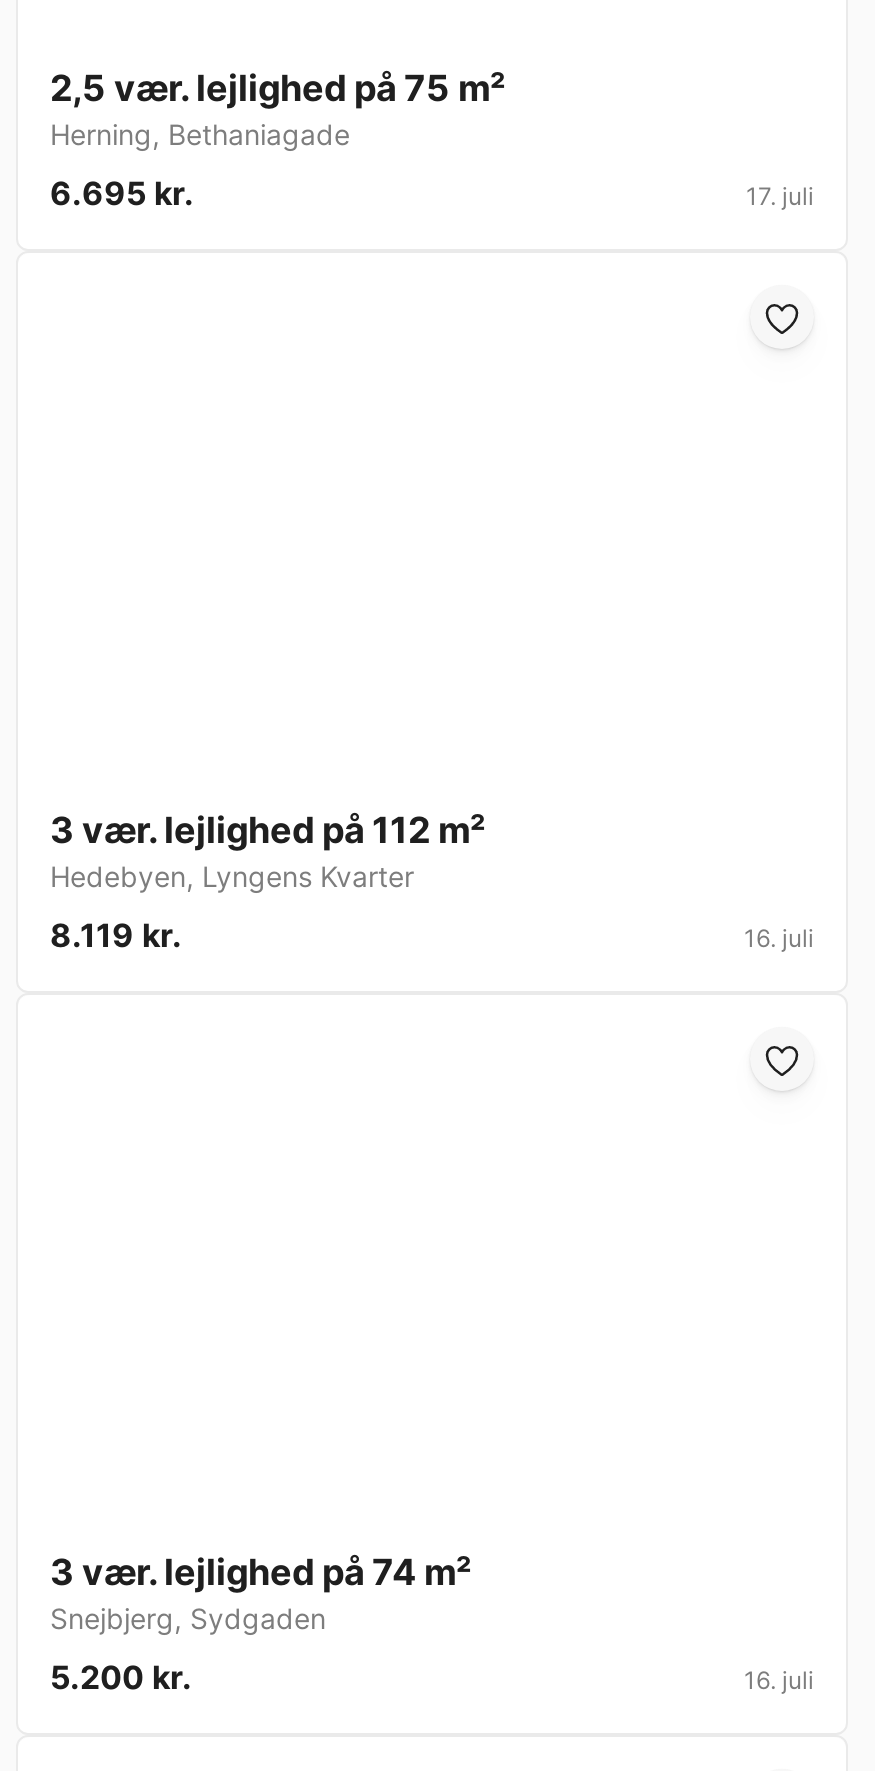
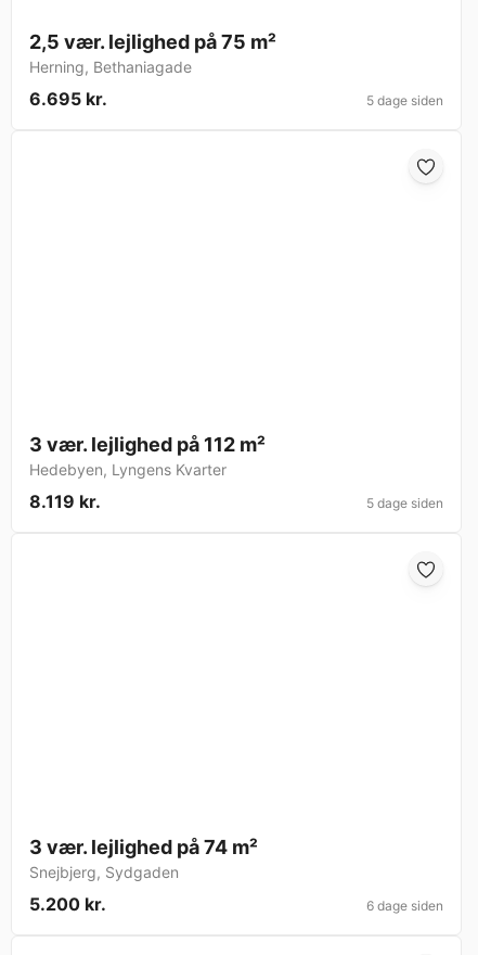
- 17. juli
+ 5 dage siden

- 16. juli
+ 5 dage siden

- 16. juli
+ 6 dage siden
